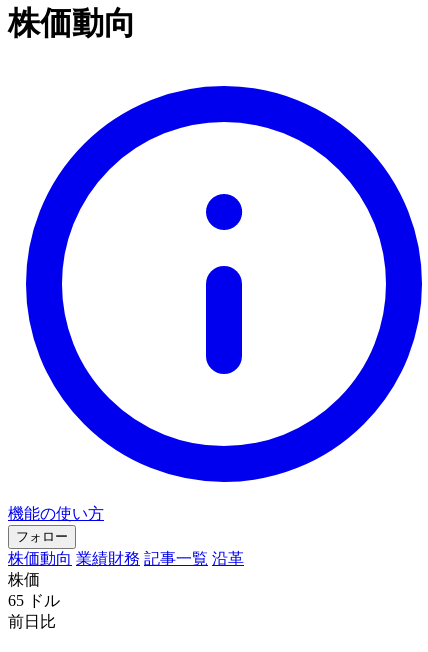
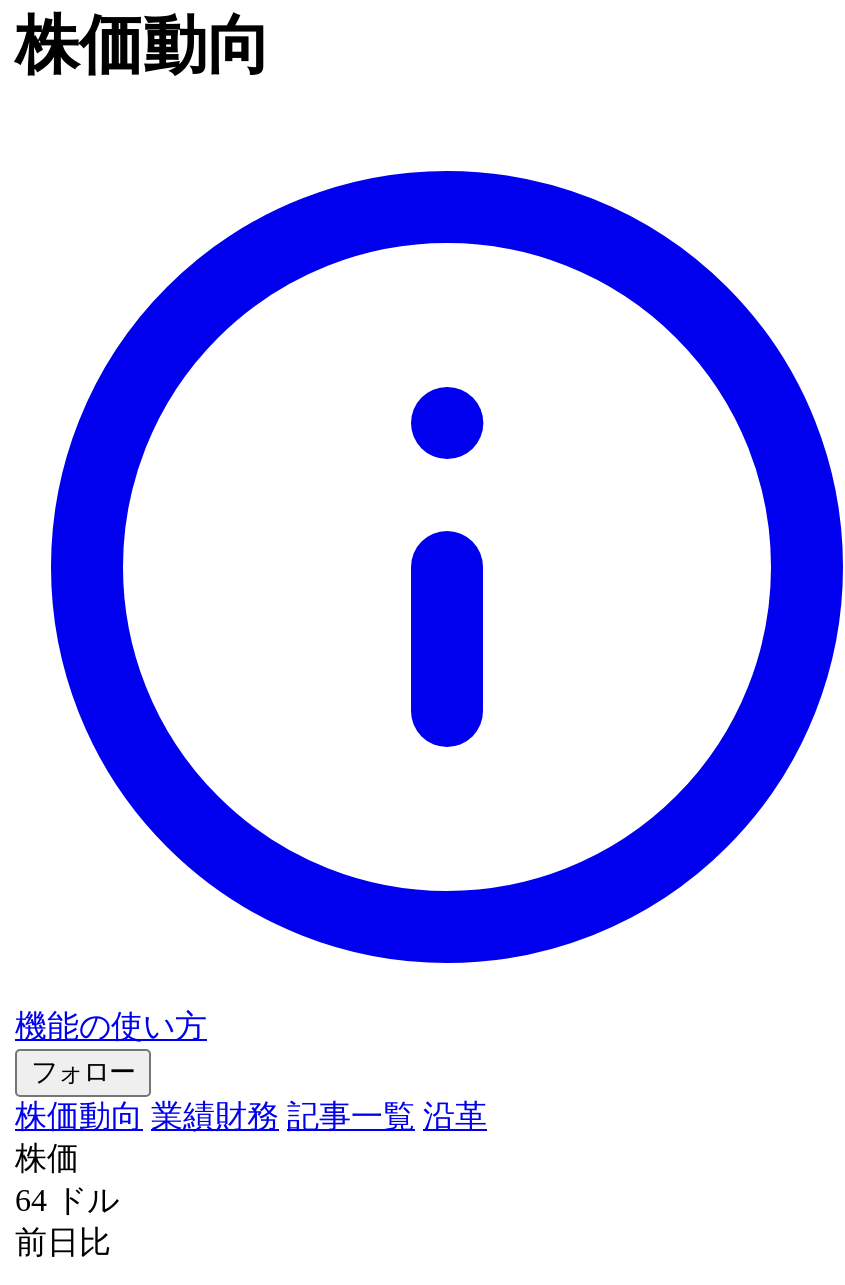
- 65 ドル
+ 64 ドル
